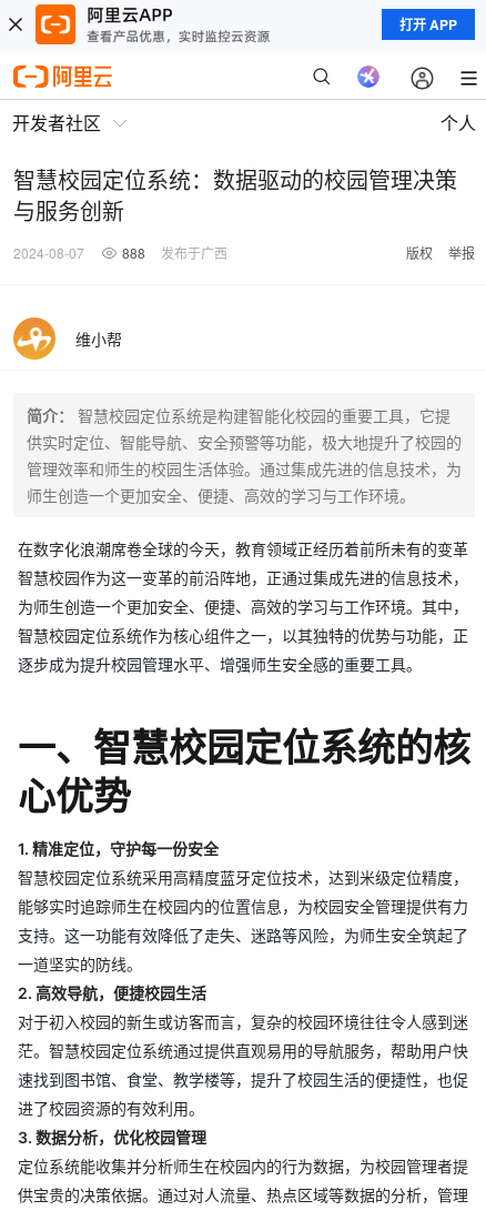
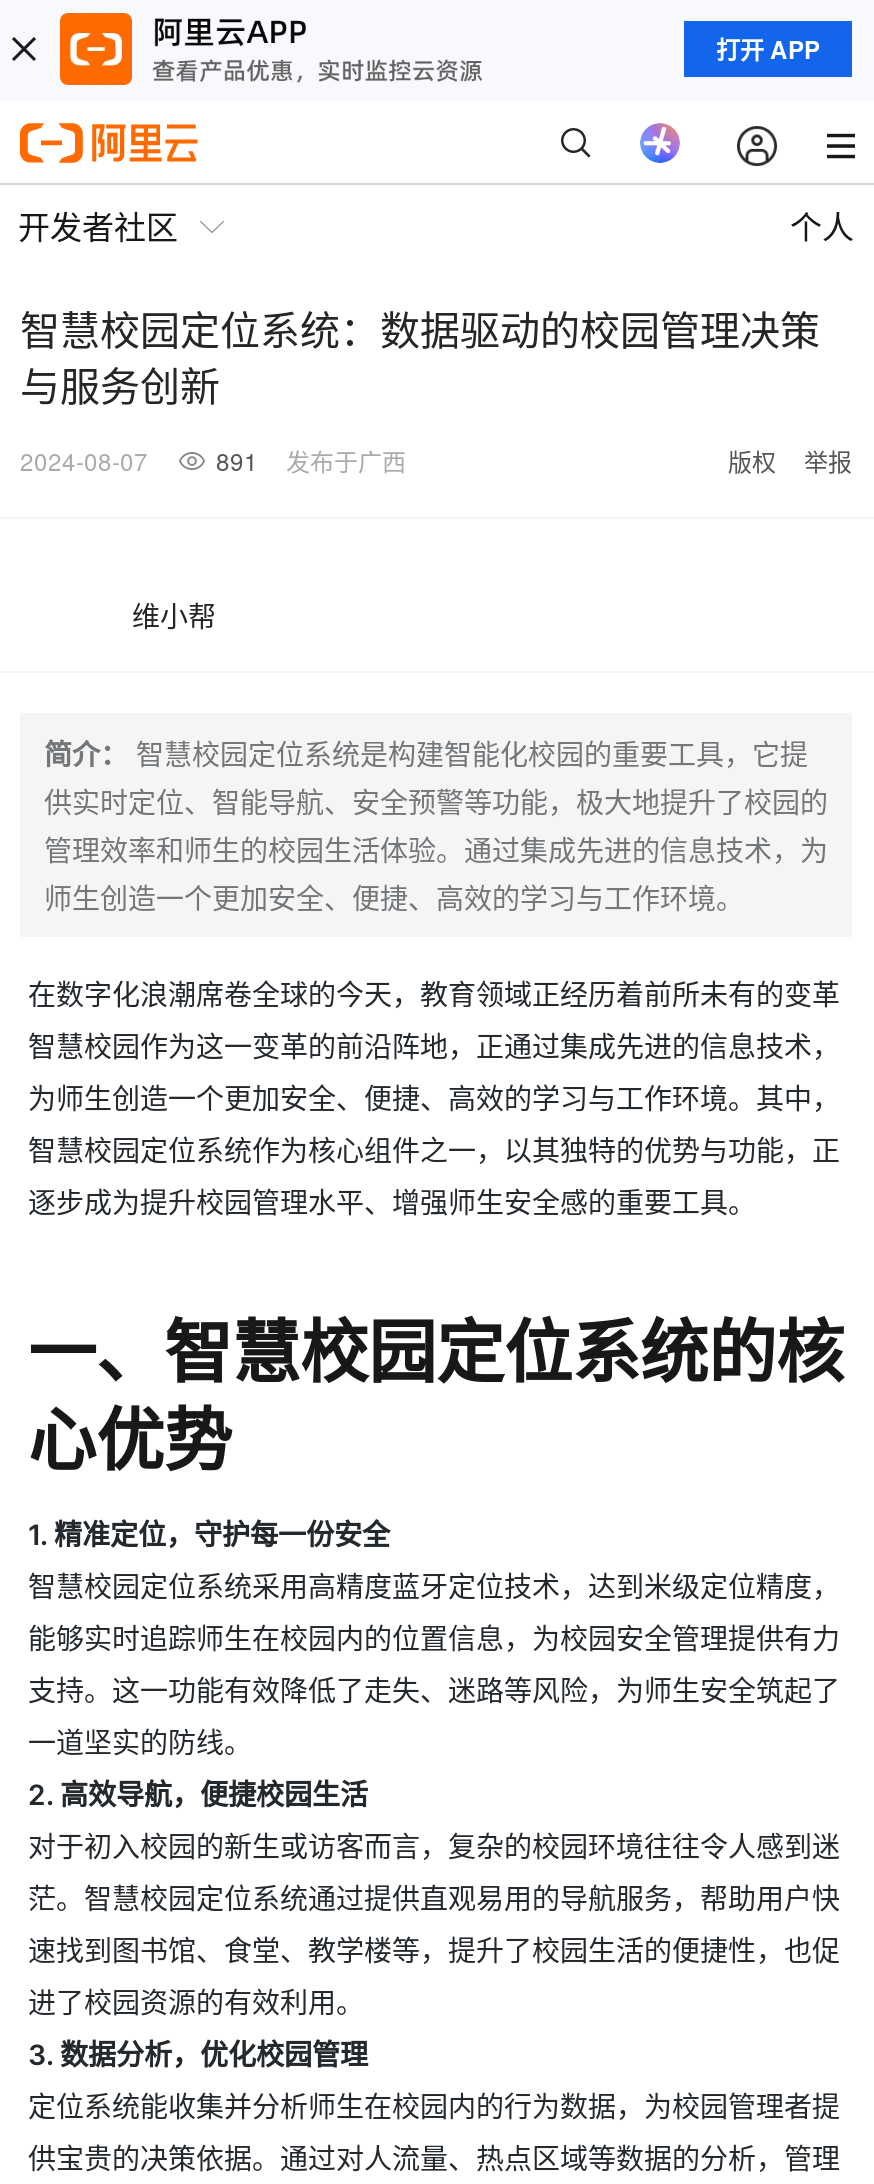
- 2024-08-07 888 发布于广西
+ 2024-08-07 891 发布于广西

- [image]
